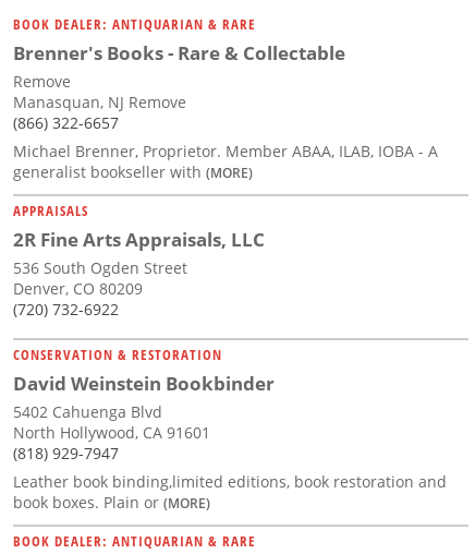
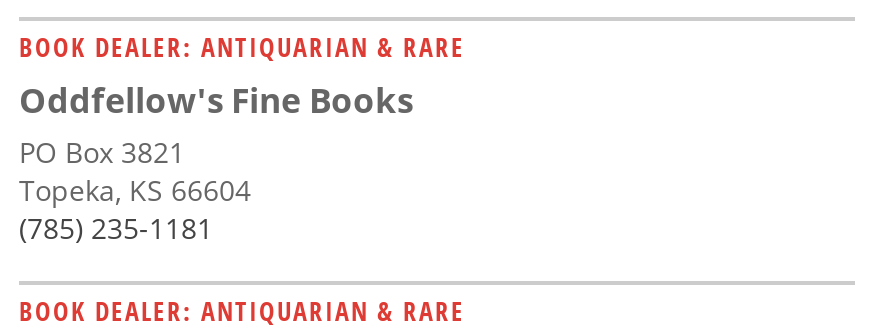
- Brenner's Books - Rare & Collectable
- Remove
- Manasquan, NJ Remove
- (866) 322-6657
- Michael Brenner, Proprietor. Member ABAA, ILAB, IOBA - A
- generalist bookseller with (MORE)
- APPRAISALS
- 2R Fine Arts Appraisals, LLC
- 536 South Ogden Street
- Denver, CO 80209
- (720) 732-6922
- CONSERVATION & RESTORATION
- David Weinstein Bookbinder
- 5402 Cahuenga Blvd
- North Hollywood, CA 91601
- (818) 929-7947
- Leather book binding,limited editions, book restoration and
- book boxes. Plain or(MORE)
+ Oddfellow's Fine Books
+ PO Box 3821
+ Topeka, KS 66604
+ (785) 235-1181
